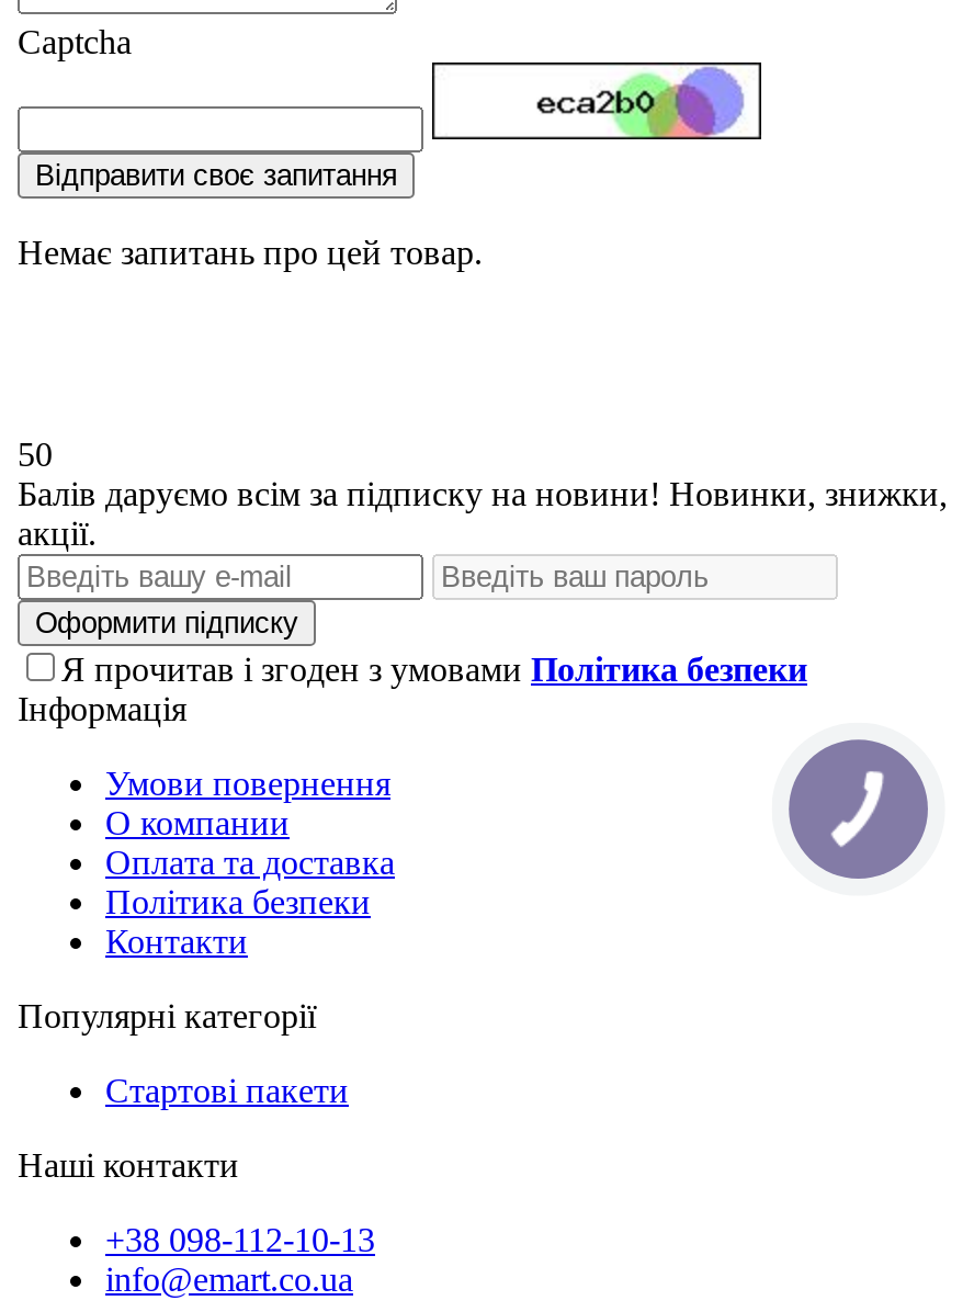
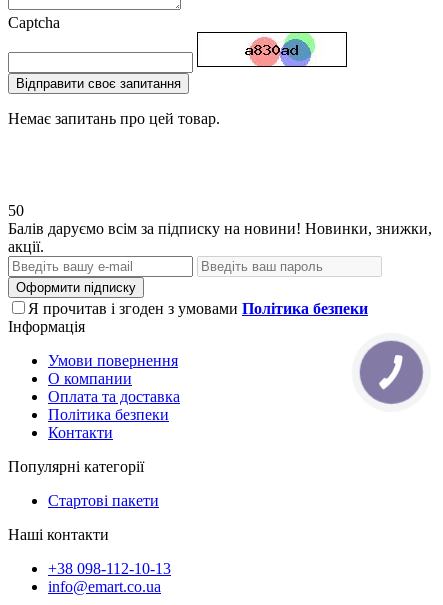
- [image]
+ [image]
